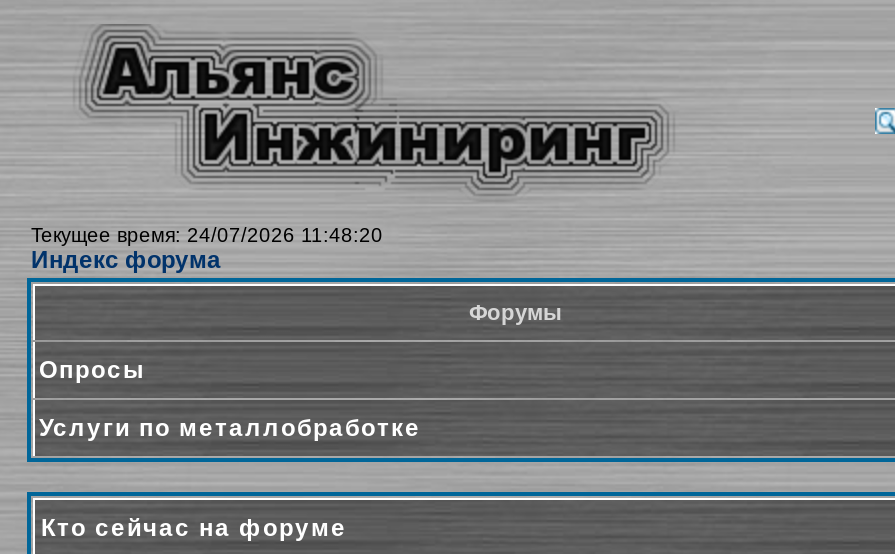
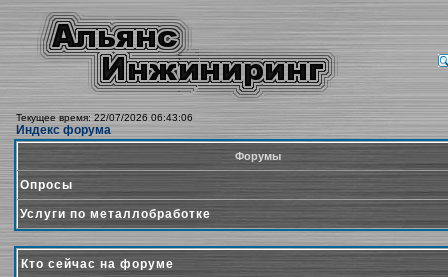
- Текущее время: 24/07/2026 11:48:20
+ Текущее время: 22/07/2026 06:43:06
